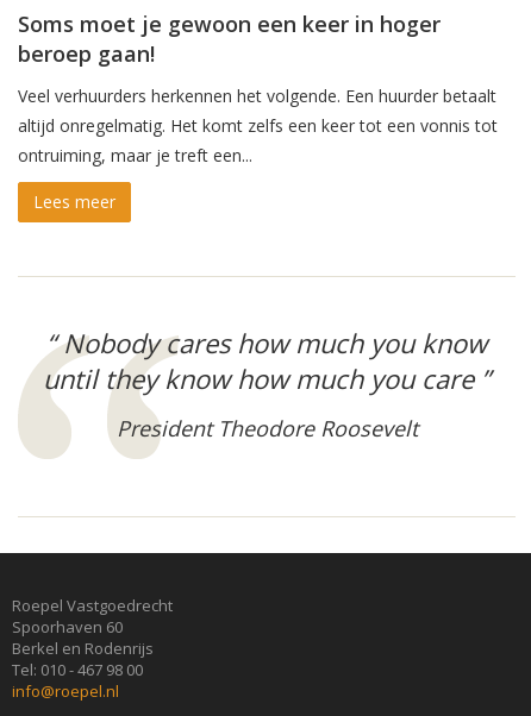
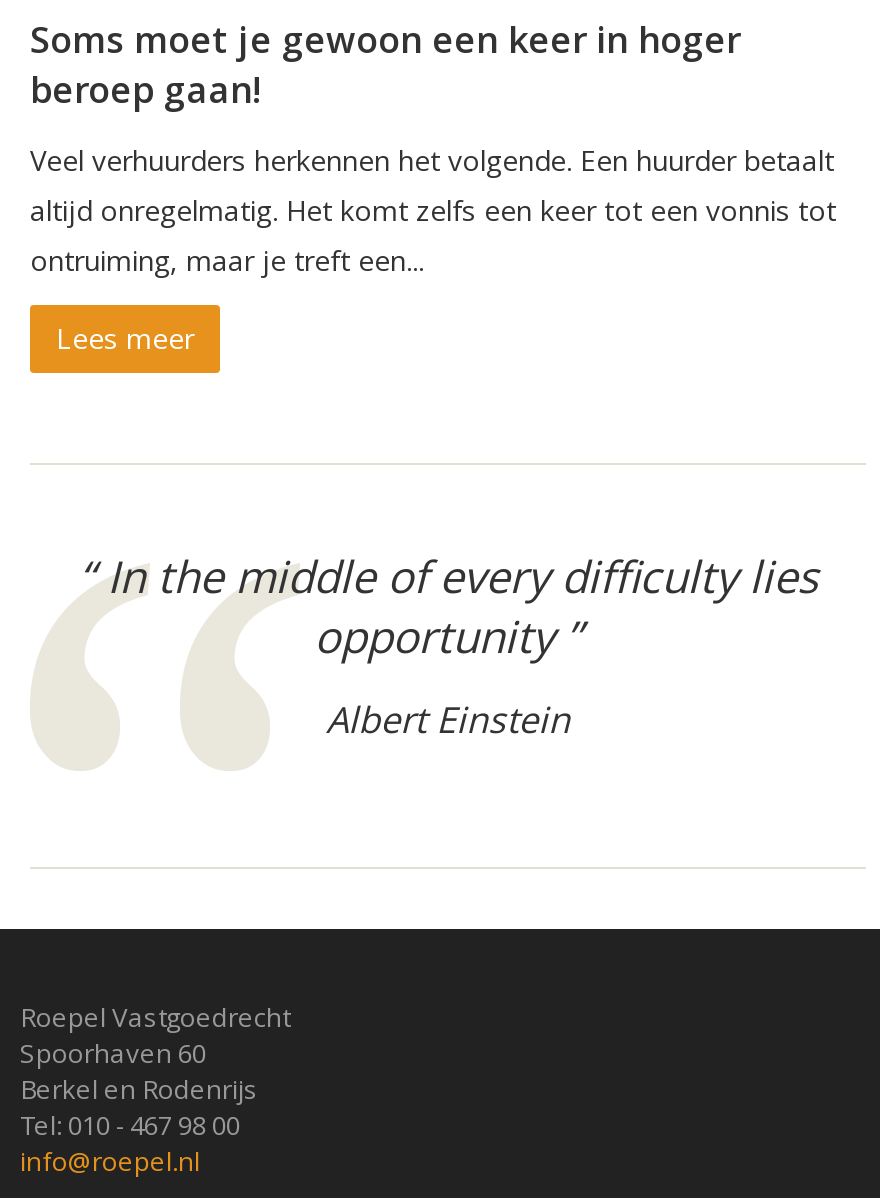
- Nobody cares how much you know
- until they know how much you care
+ In the middle of every difficulty lies
+ opportunity

- President Theodore Roosevelt
+ Albert Einstein
